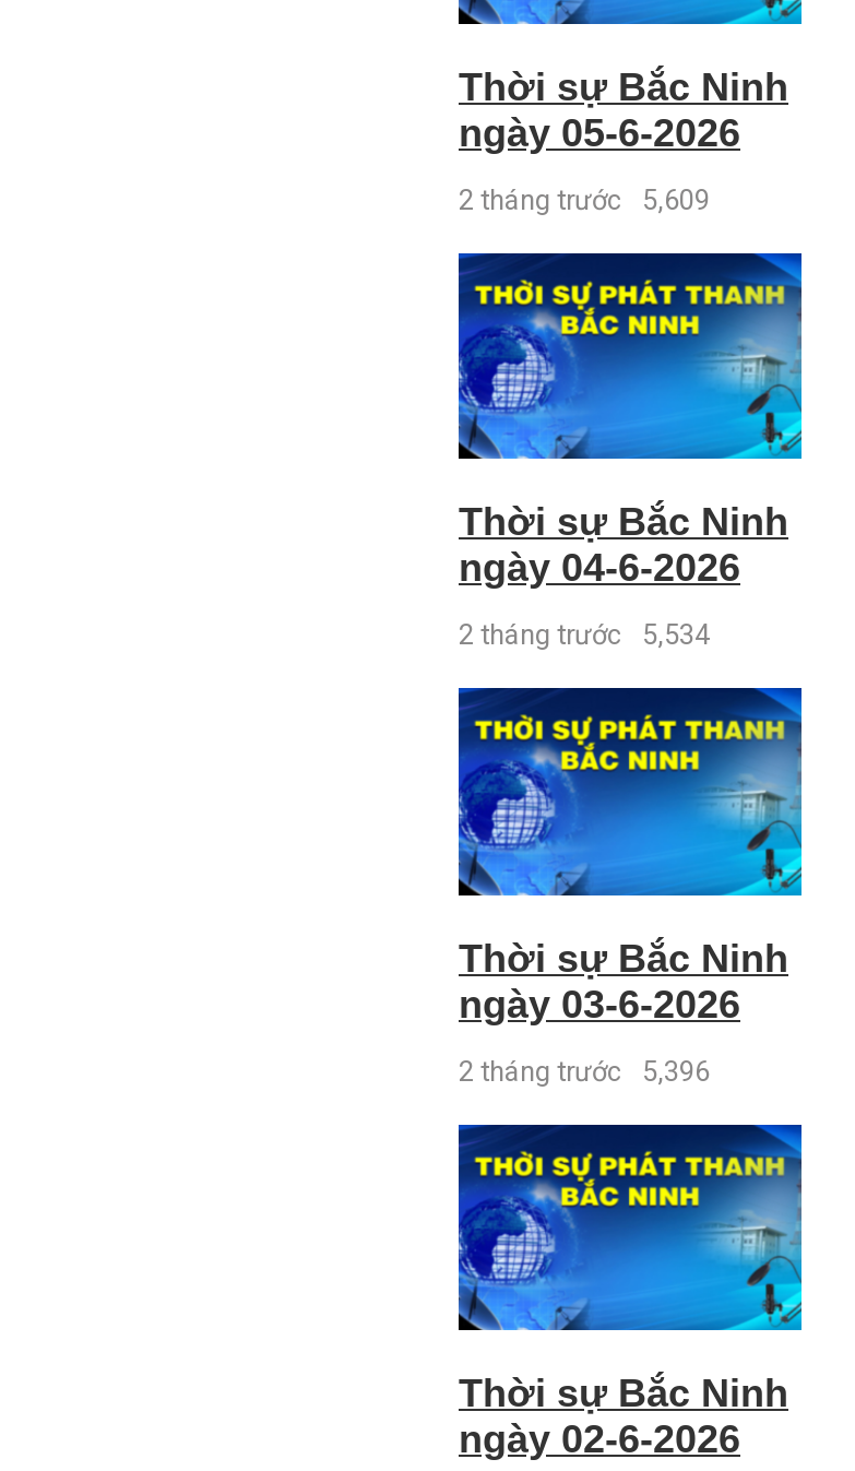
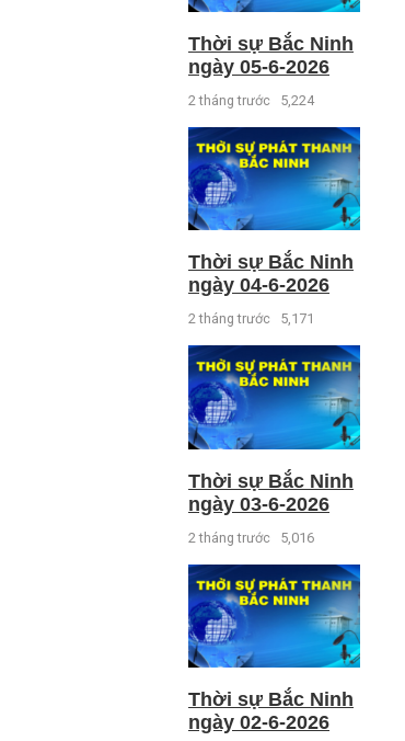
- 2 tháng trước 5,609
+ 2 tháng trước 5,224

- 2 tháng trước 5,534
+ 2 tháng trước 5,171

- 2 tháng trước 5,396
+ 2 tháng trước 5,016
